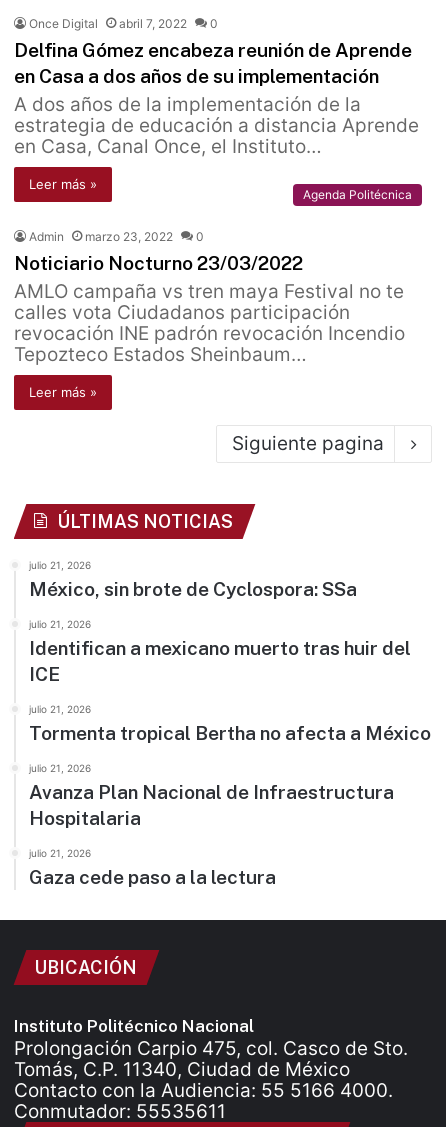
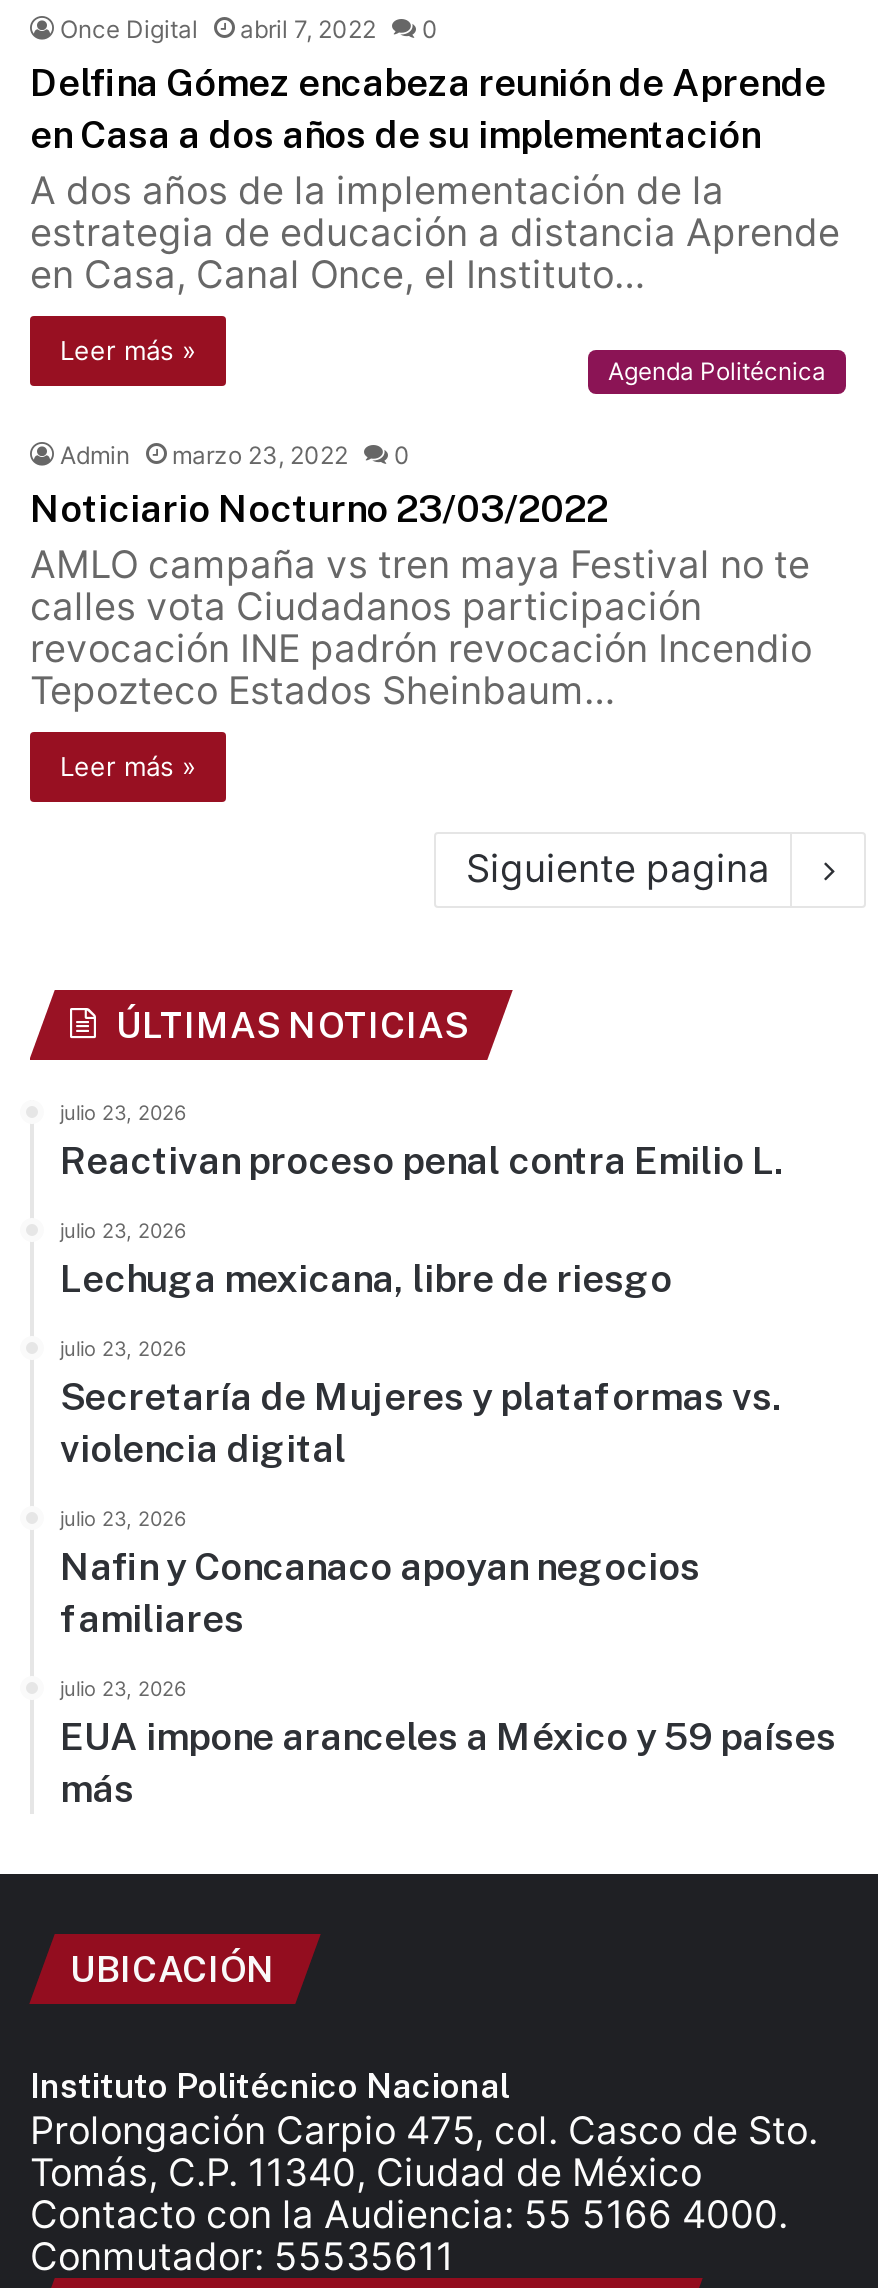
- julio 21, 2026
- México, sin brote de Cyclospora: SSa
+ julio 23, 2026
+ Reactivan proceso penal contra Emilio L.

- julio 21, 2026
- Identifican a mexicano muerto tras huir del
- ICE
+ julio 23, 2026
+ Lechuga mexicana, libre de riesgo

- julio 21, 2026
- Tormenta tropical Bertha no afecta a México
+ julio 23, 2026
+ Secretaría de Mujeres y plataformas vs.
+ violencia digital

- julio 21, 2026
- Avanza Plan Nacional de Infraestructura
- Hospitalaria
+ julio 23, 2026
+ Nafin y Concanaco apoyan negocios
+ familiares

- julio 21, 2026
- Gaza cede paso a la lectura
+ julio 23, 2026
+ EUA impone aranceles a México y 59 países
+ más
